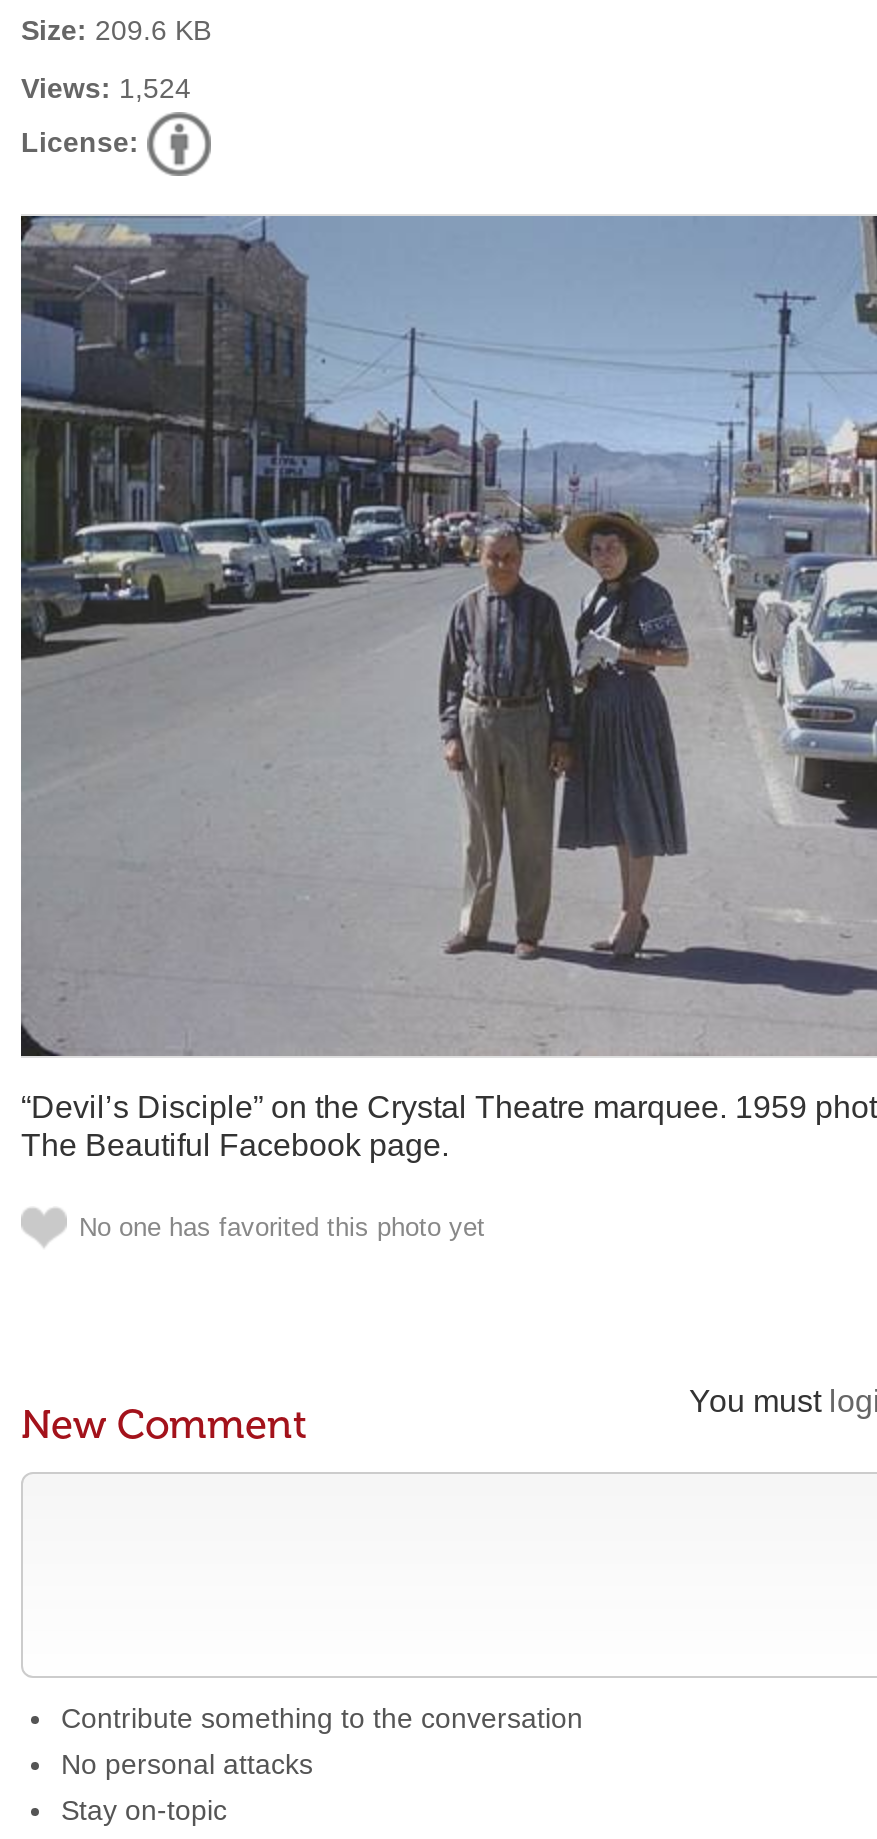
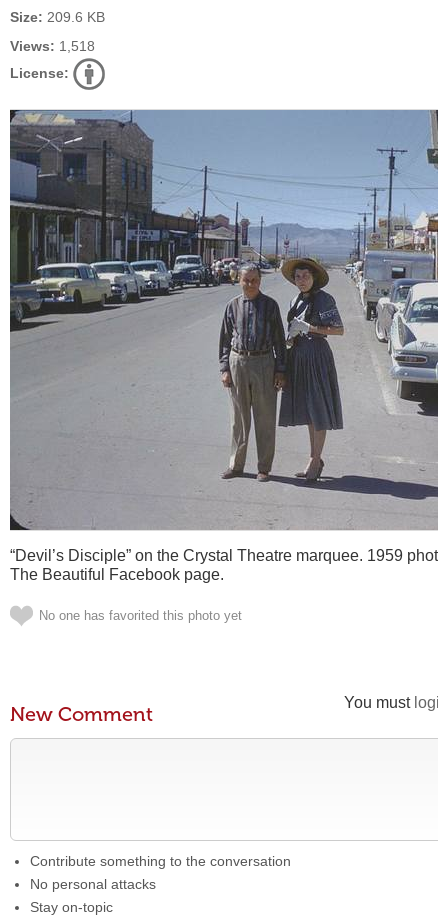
- Views: 1,524
+ Views: 1,518
